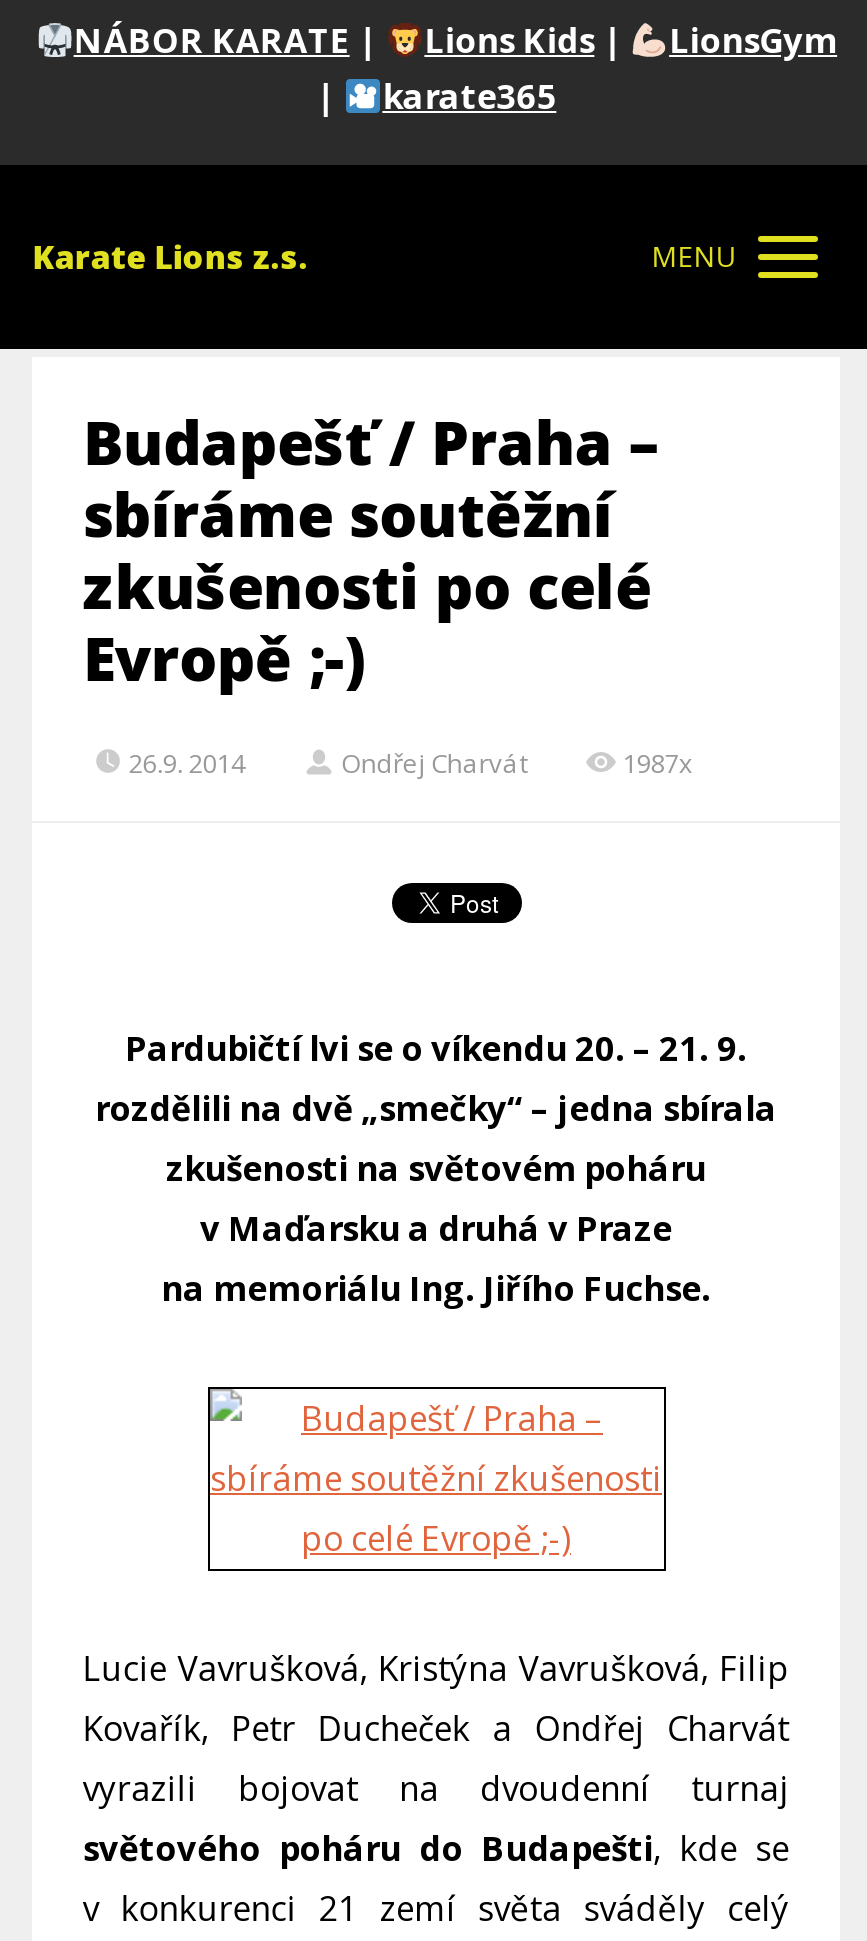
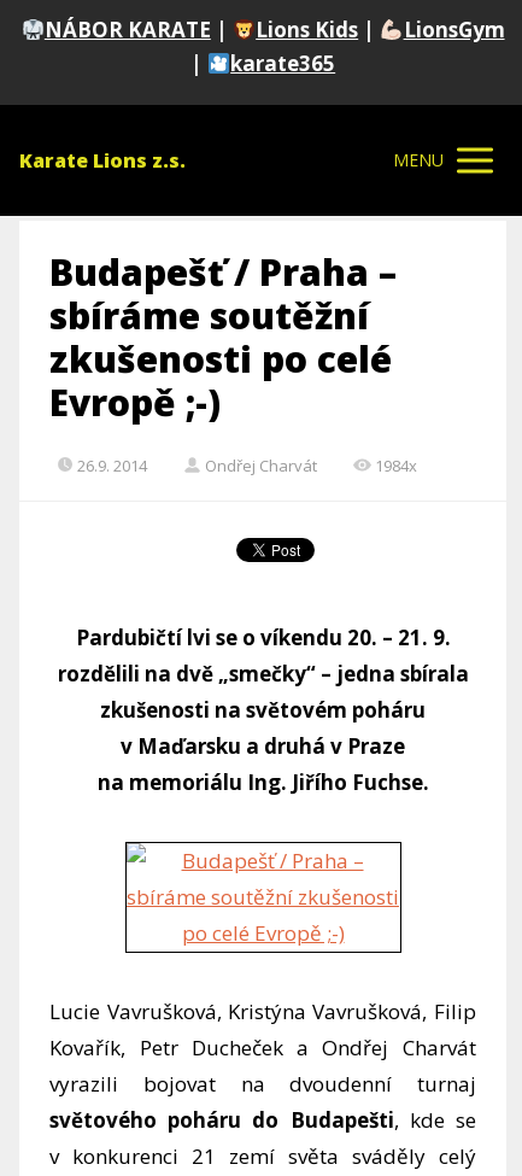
- 1987x
+ 1984x
